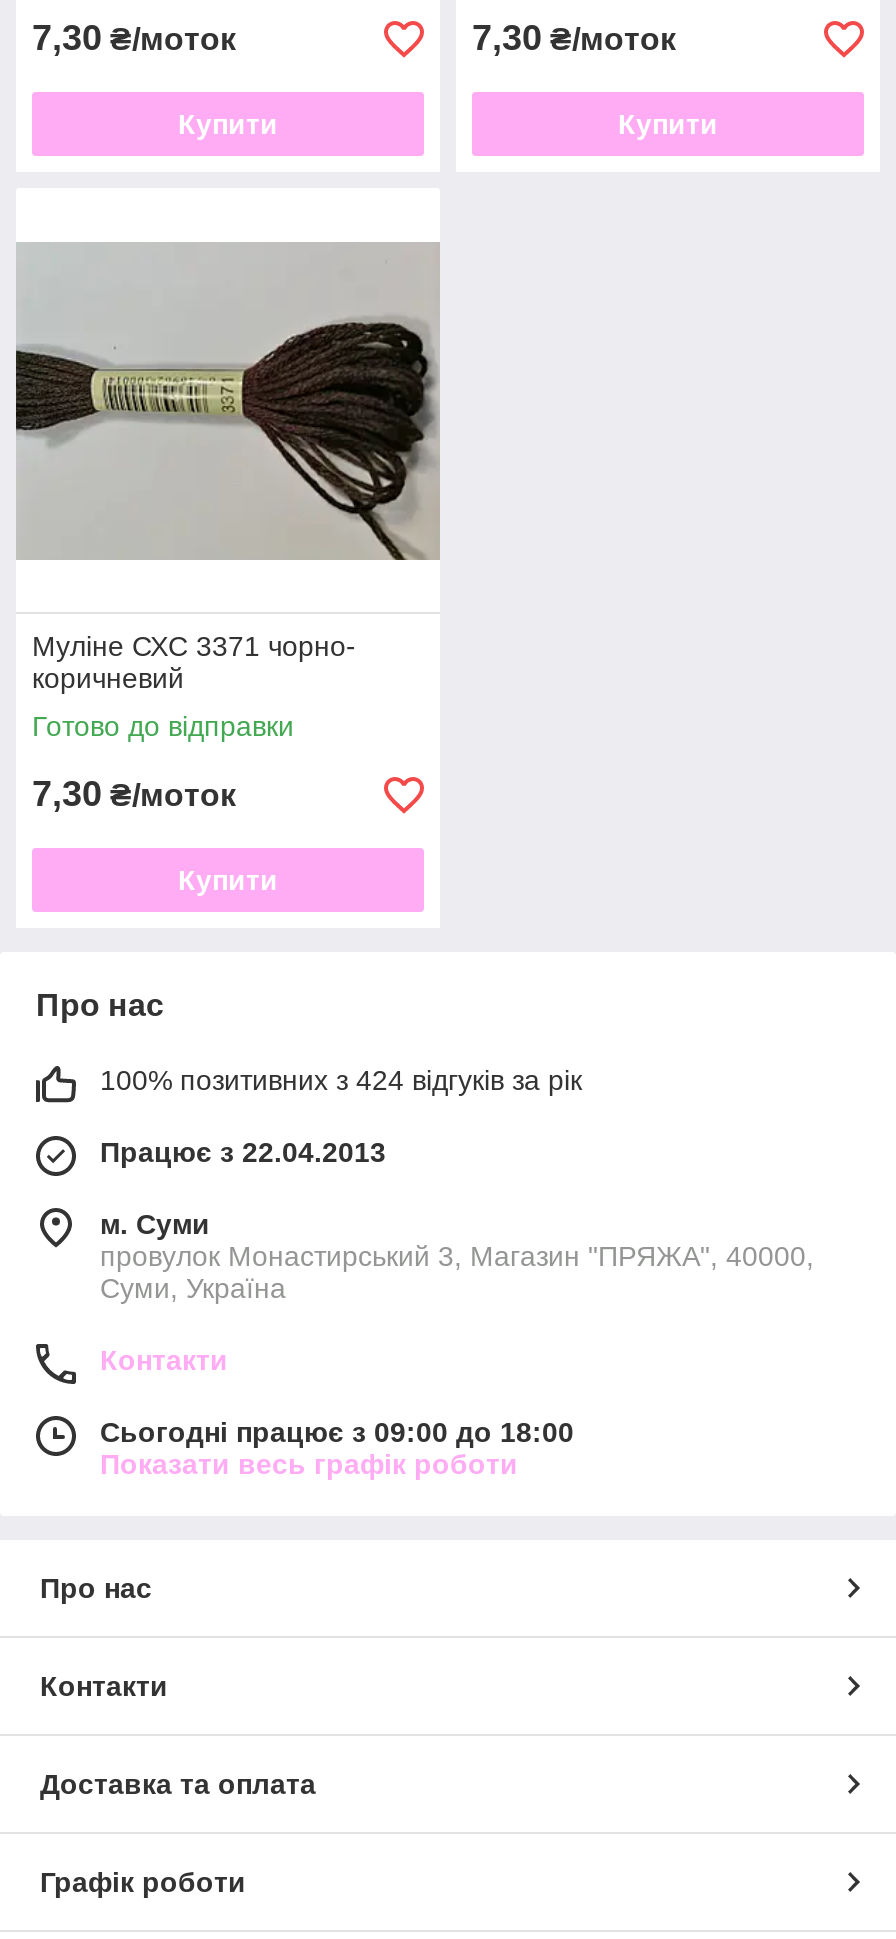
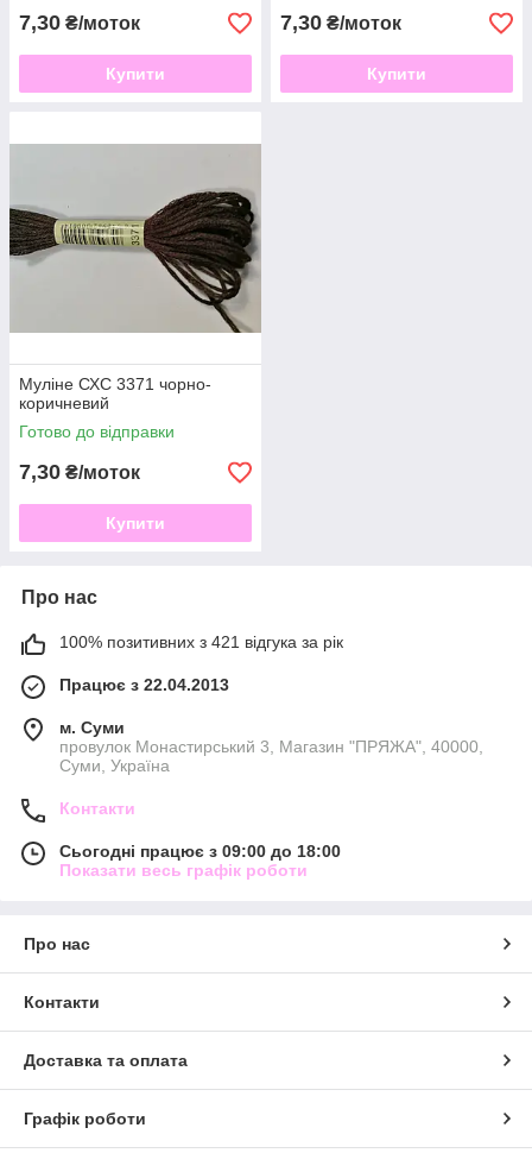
- 100% позитивних з 424 відгуків за рік
+ 100% позитивних з 421 відгука за рік
